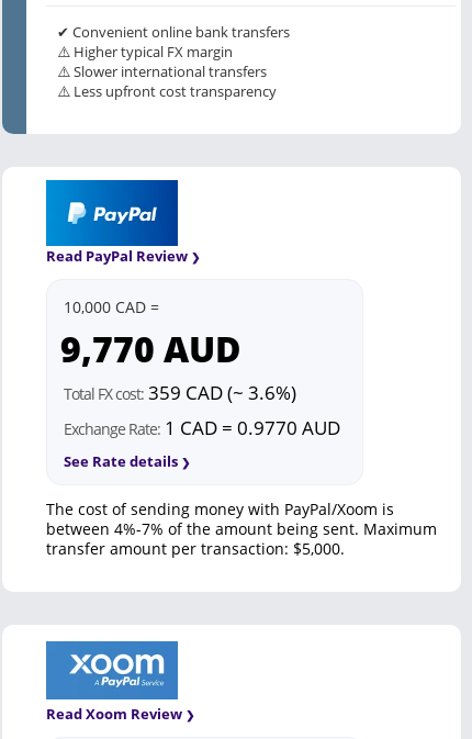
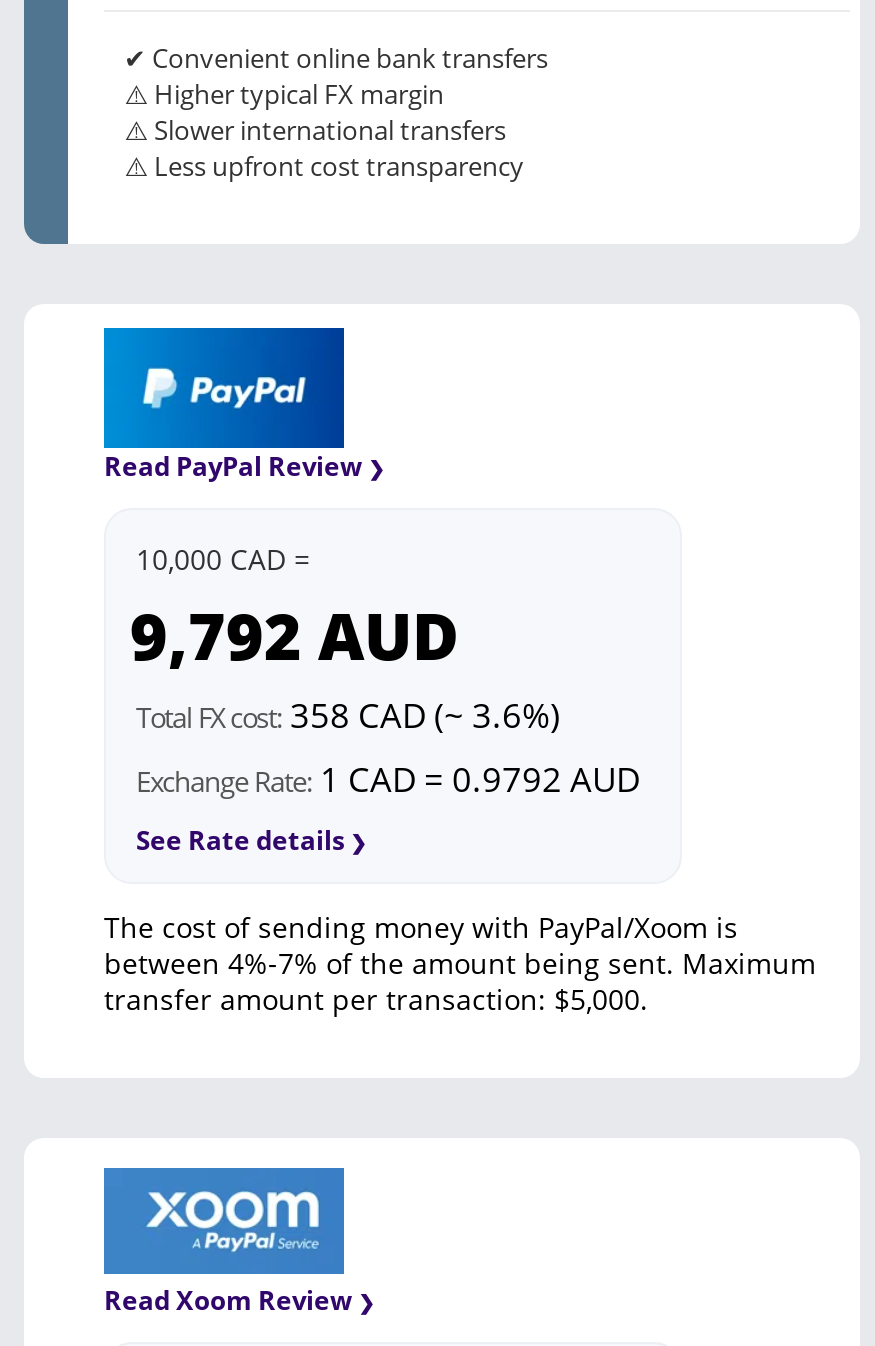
- 9,770 AUD
+ 9,792 AUD

- Total FX cost: 359 CAD (~ 3.6%)
+ Total FX cost: 358 CAD (~ 3.6%)

- Exchange Rate: 1 CAD = 0.9770 AUD
+ Exchange Rate: 1 CAD = 0.9792 AUD
